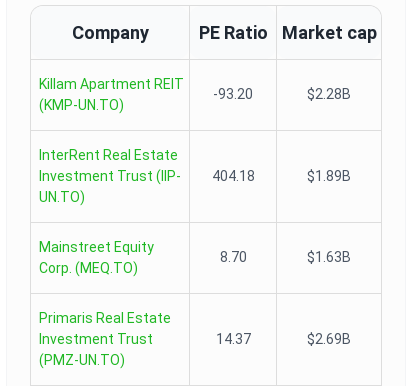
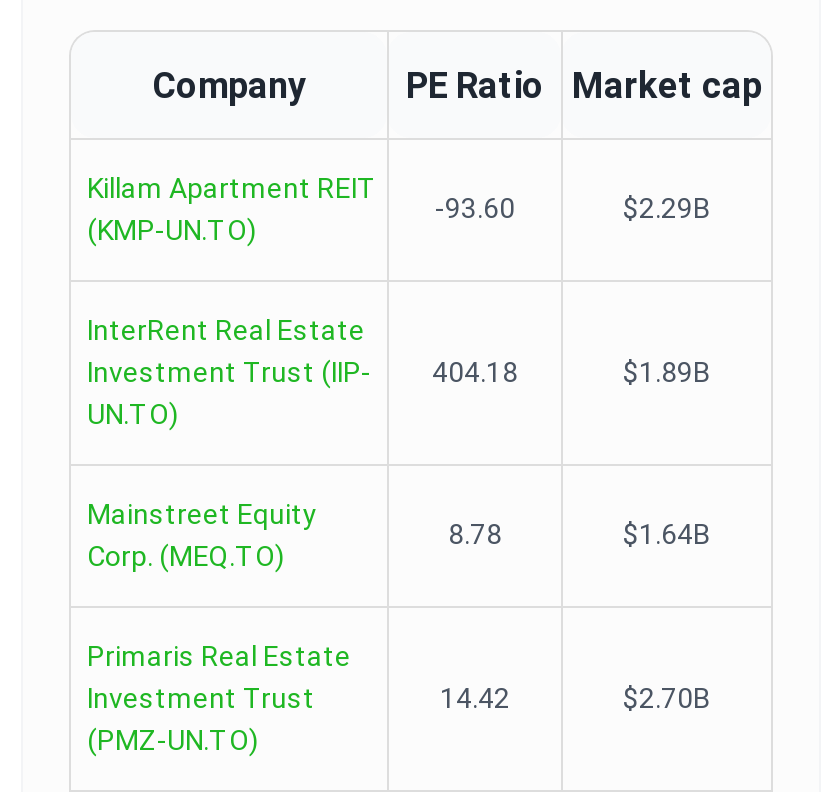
- -93.20
- $2.28B
+ -93.60
+ $2.29B

- 8.70
- $1.63B
+ 8.78
+ $1.64B

- 14.37
- $2.69B
+ 14.42
+ $2.70B
